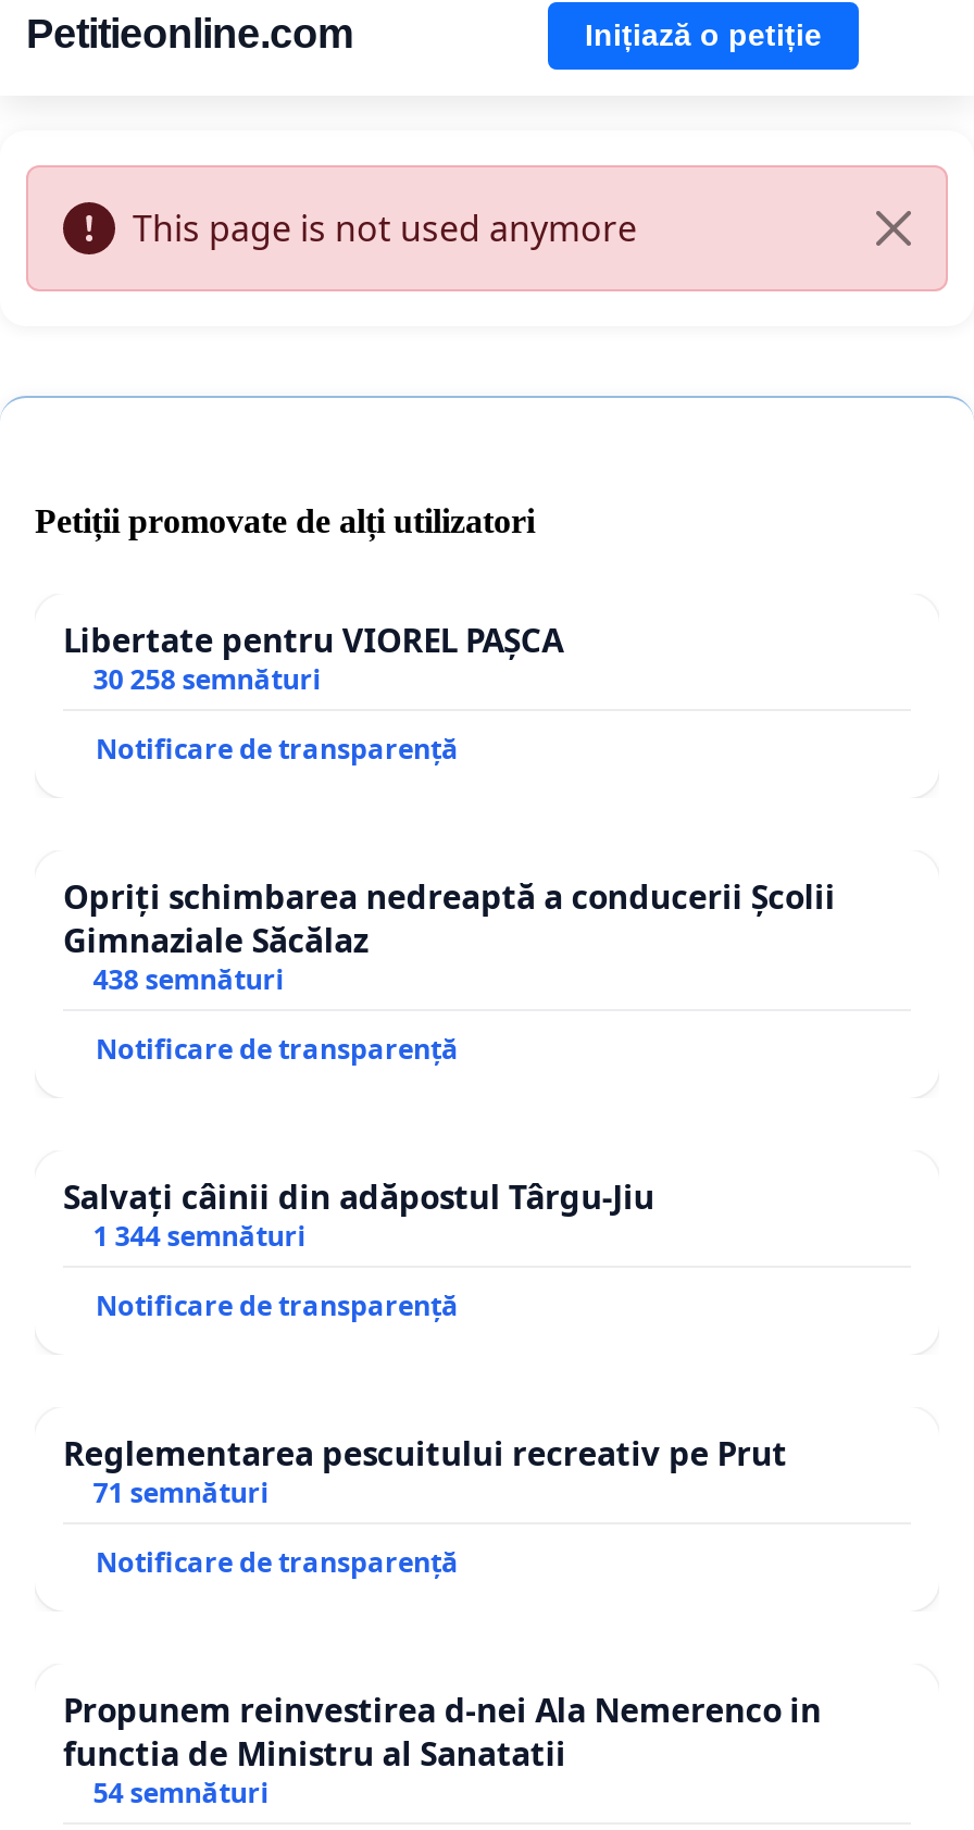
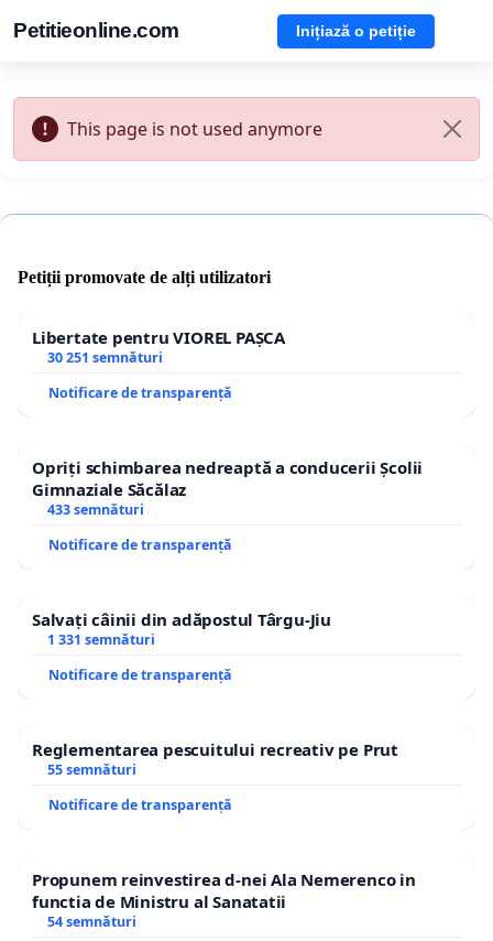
- 30 258 semnături
+ 30 251 semnături

- 438 semnături
+ 433 semnături

- 1 344 semnături
+ 1 331 semnături

- 71 semnături
+ 55 semnături
